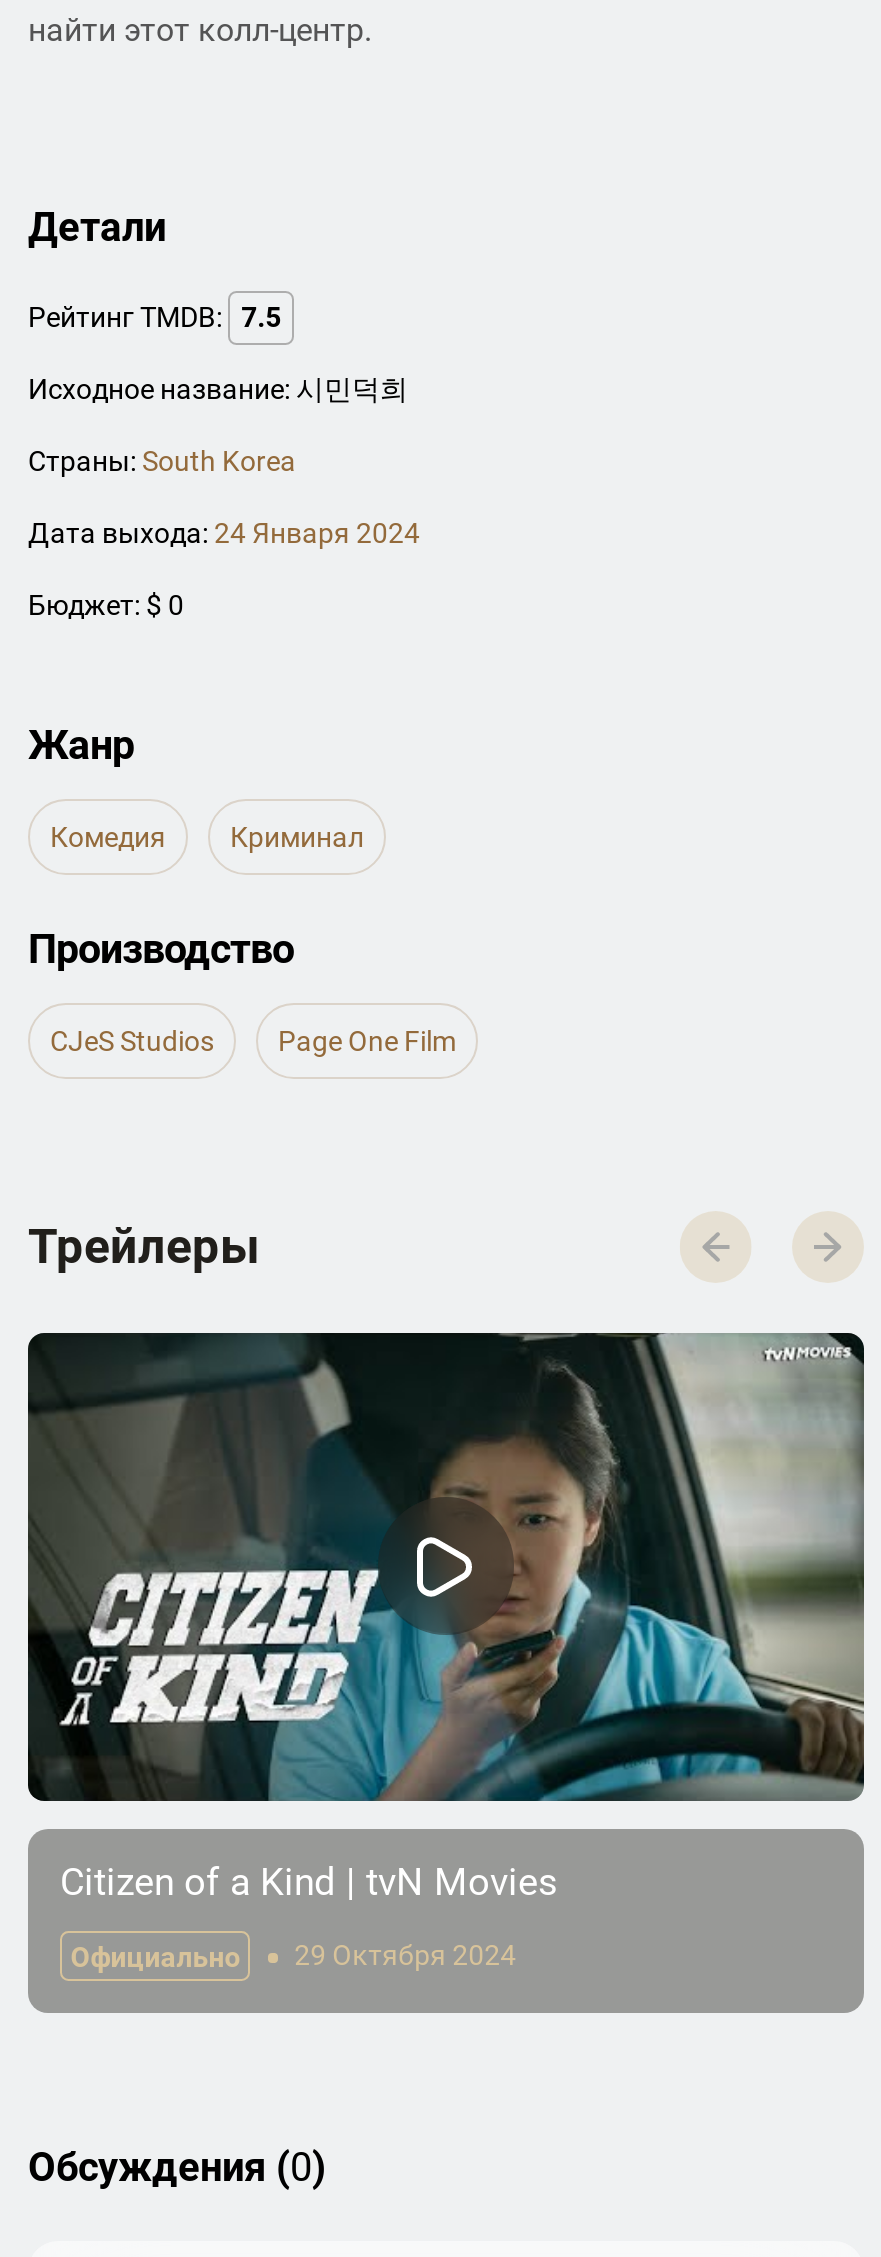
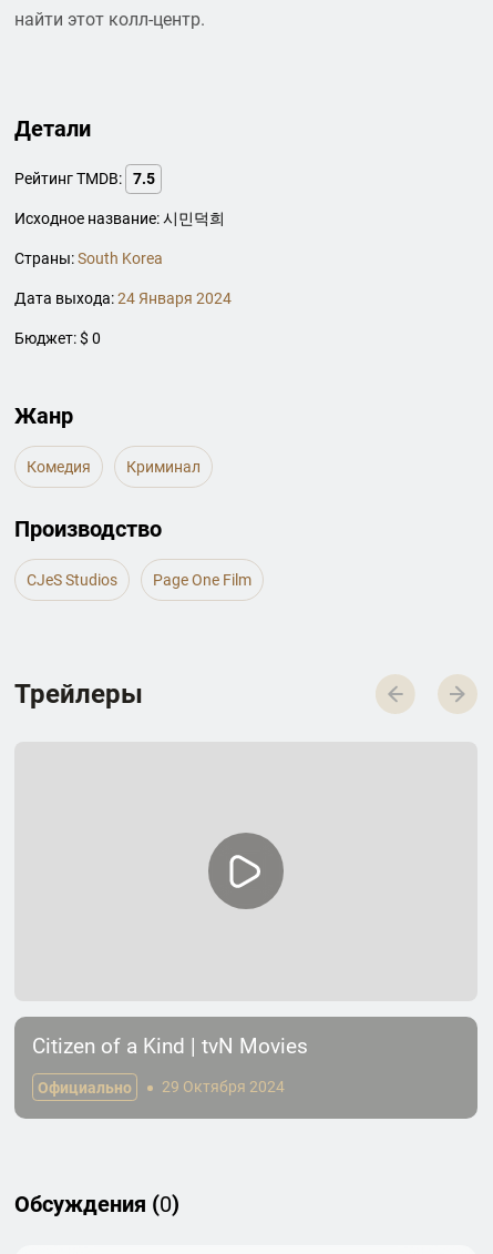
- [image]
